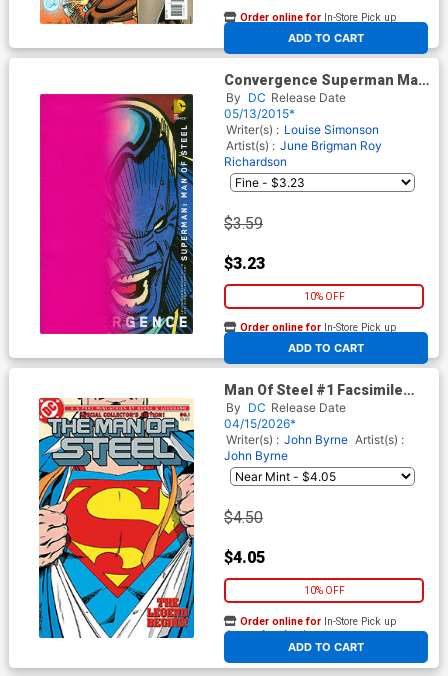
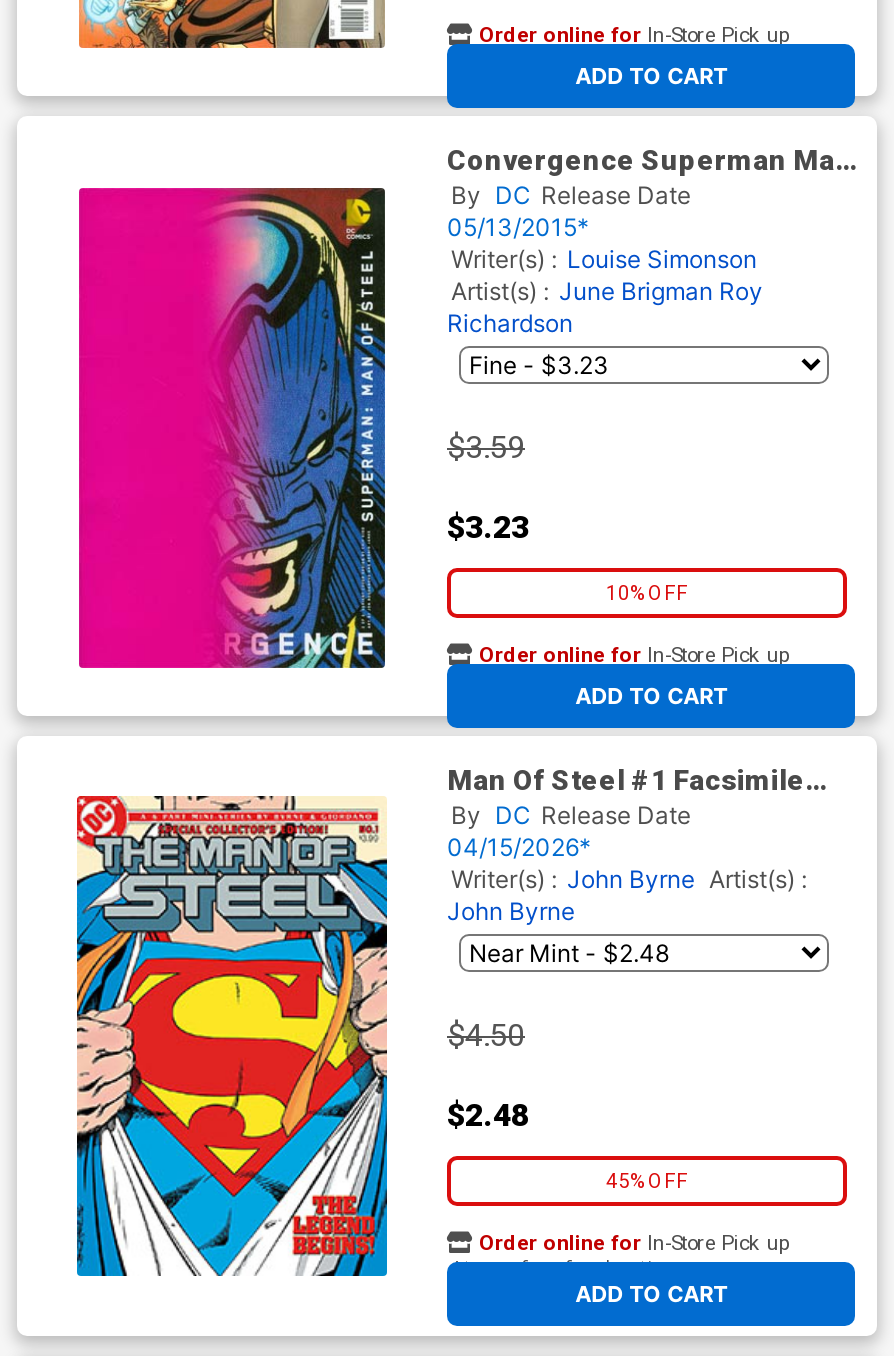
- $4.05
+ $2.48

- 10% OFF
+ 45% OFF
